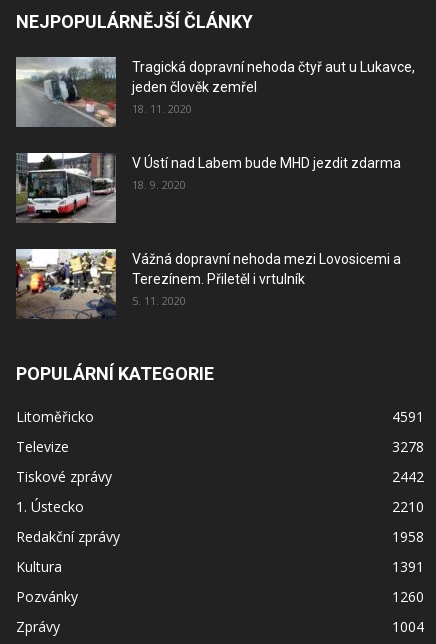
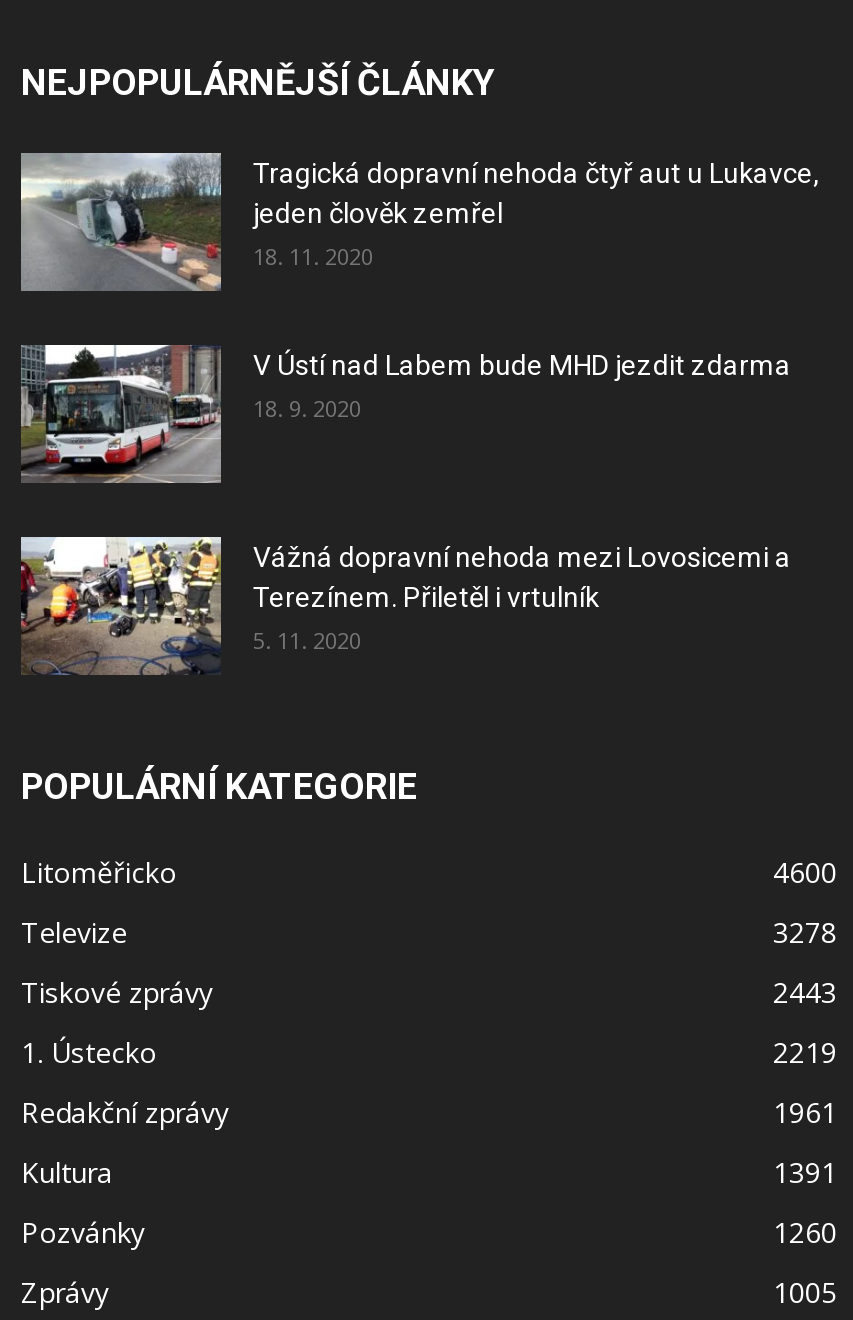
- 4591
+ 4600

- 2442
+ 2443

- 2210
+ 2219

- 1958
+ 1961

- 1004
+ 1005
